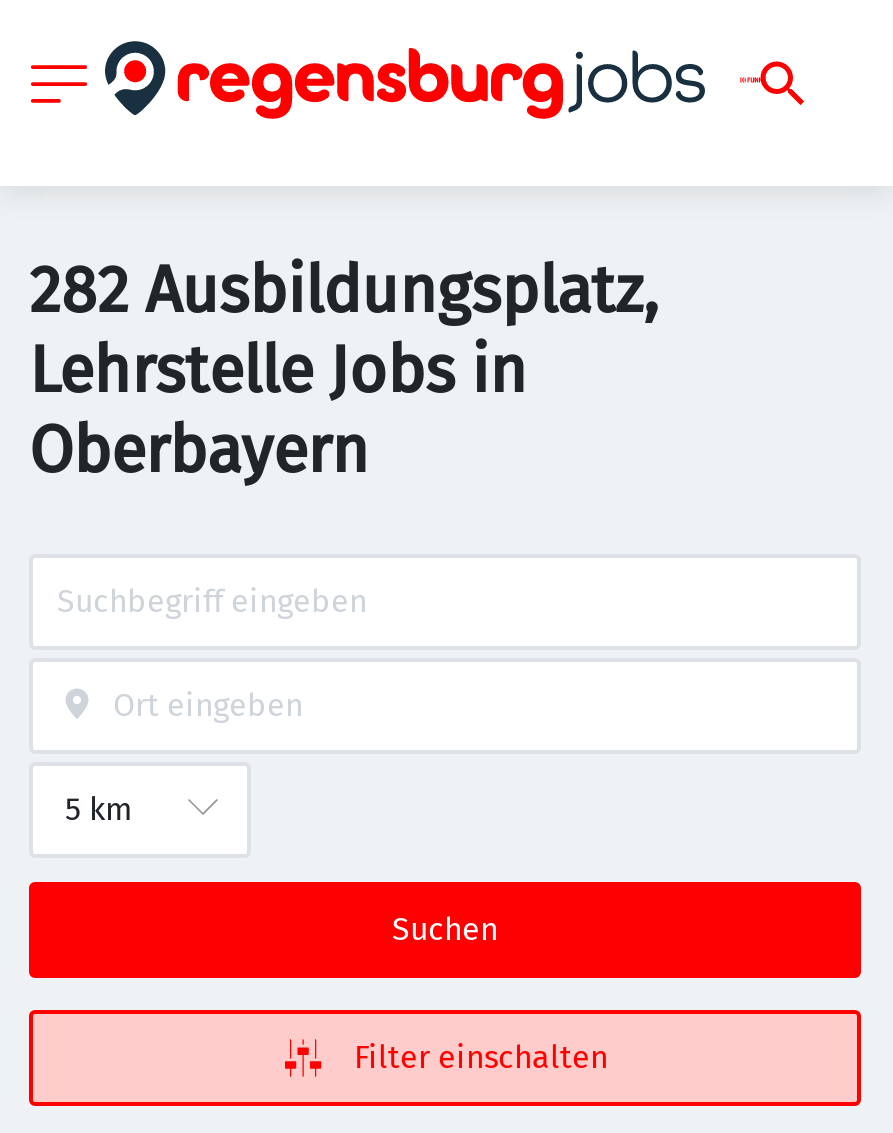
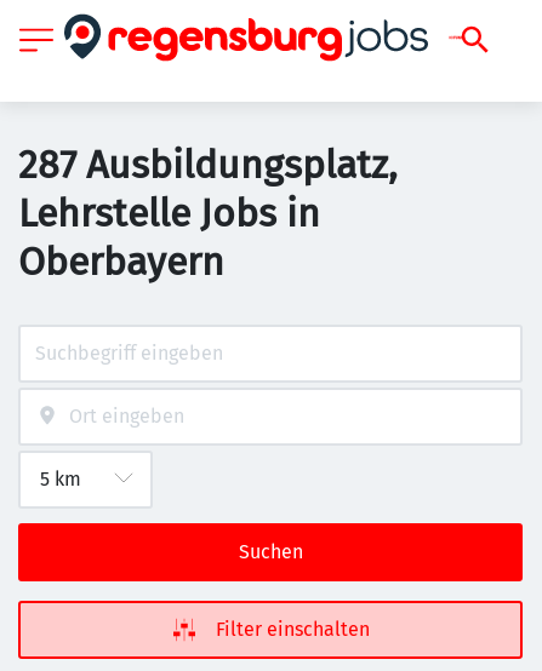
- 282 Ausbildungsplatz,
+ 287 Ausbildungsplatz,
